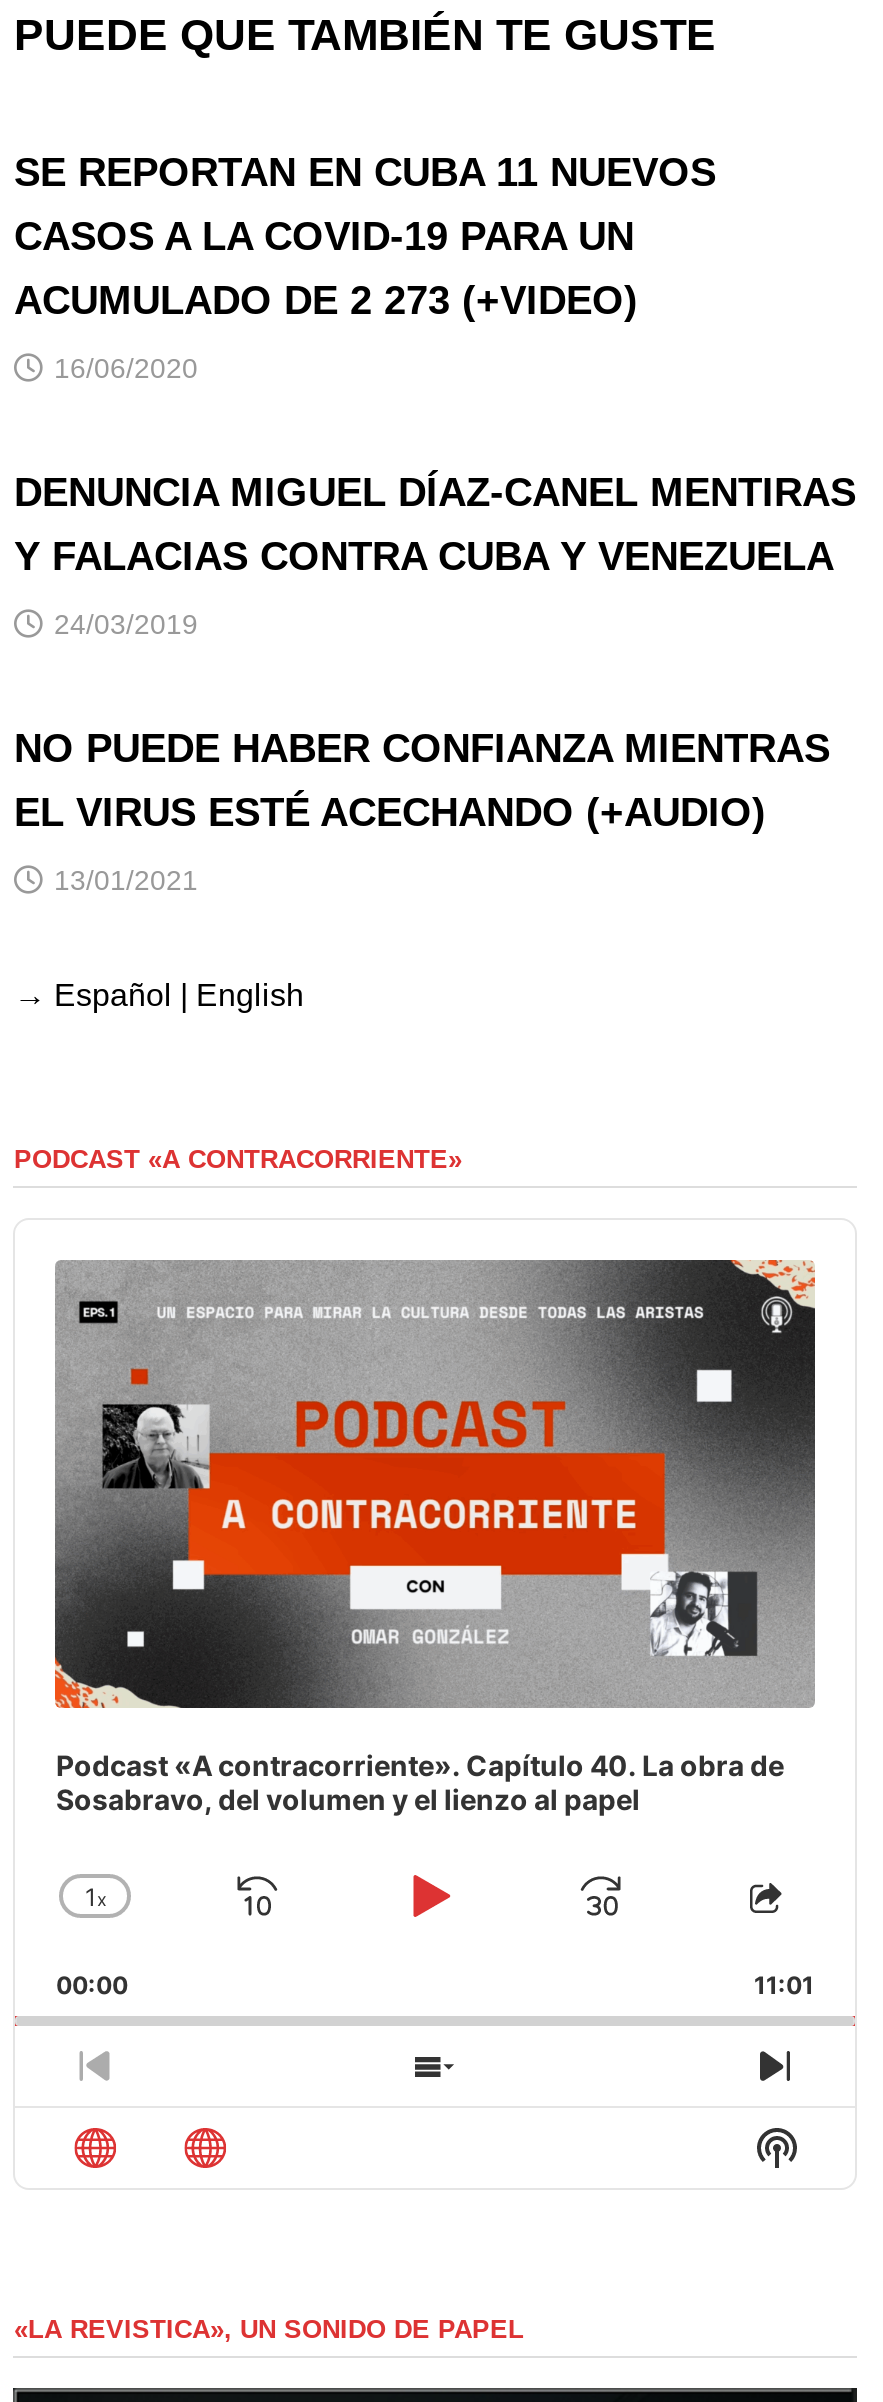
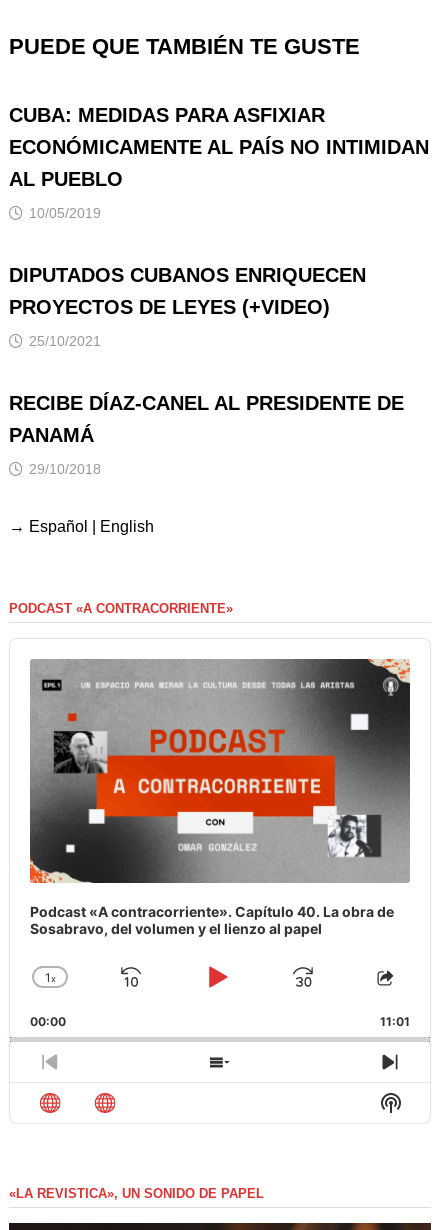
- SE REPORTAN EN CUBA 11 NUEVOS
+ CUBA: MEDIDAS PARA ASFIXIAR

- CASOS A LA COVID-19 PARA UN
+ ECONÓMICAMENTE AL PAÍS NO INTIMIDAN

- ACUMULADO DE 2 273 (+VIDEO)
+ AL PUEBLO

- 16/06/2020
+ 10/05/2019

- DENUNCIA MIGUEL DÍAZ-CANEL MENTIRAS
+ DIPUTADOS CUBANOS ENRIQUECEN

- Y FALACIAS CONTRA CUBA Y VENEZUELA
+ PROYECTOS DE LEYES (+VIDEO)

- 24/03/2019
+ 25/10/2021

- NO PUEDE HABER CONFIANZA MIENTRAS
+ RECIBE DÍAZ-CANEL AL PRESIDENTE DE

- EL VIRUS ESTÉ ACECHANDO (+AUDIO)
+ PANAMÁ

- 13/01/2021
+ 29/10/2018
